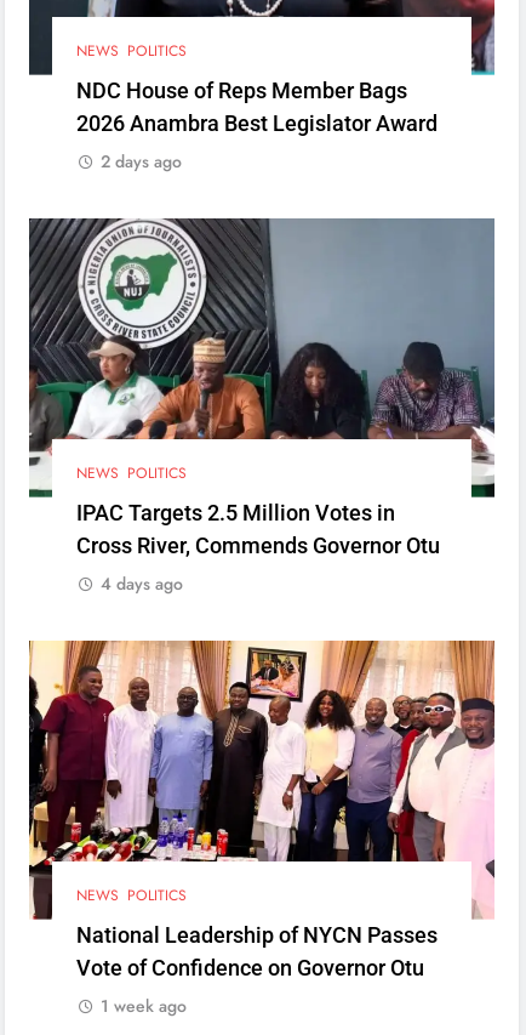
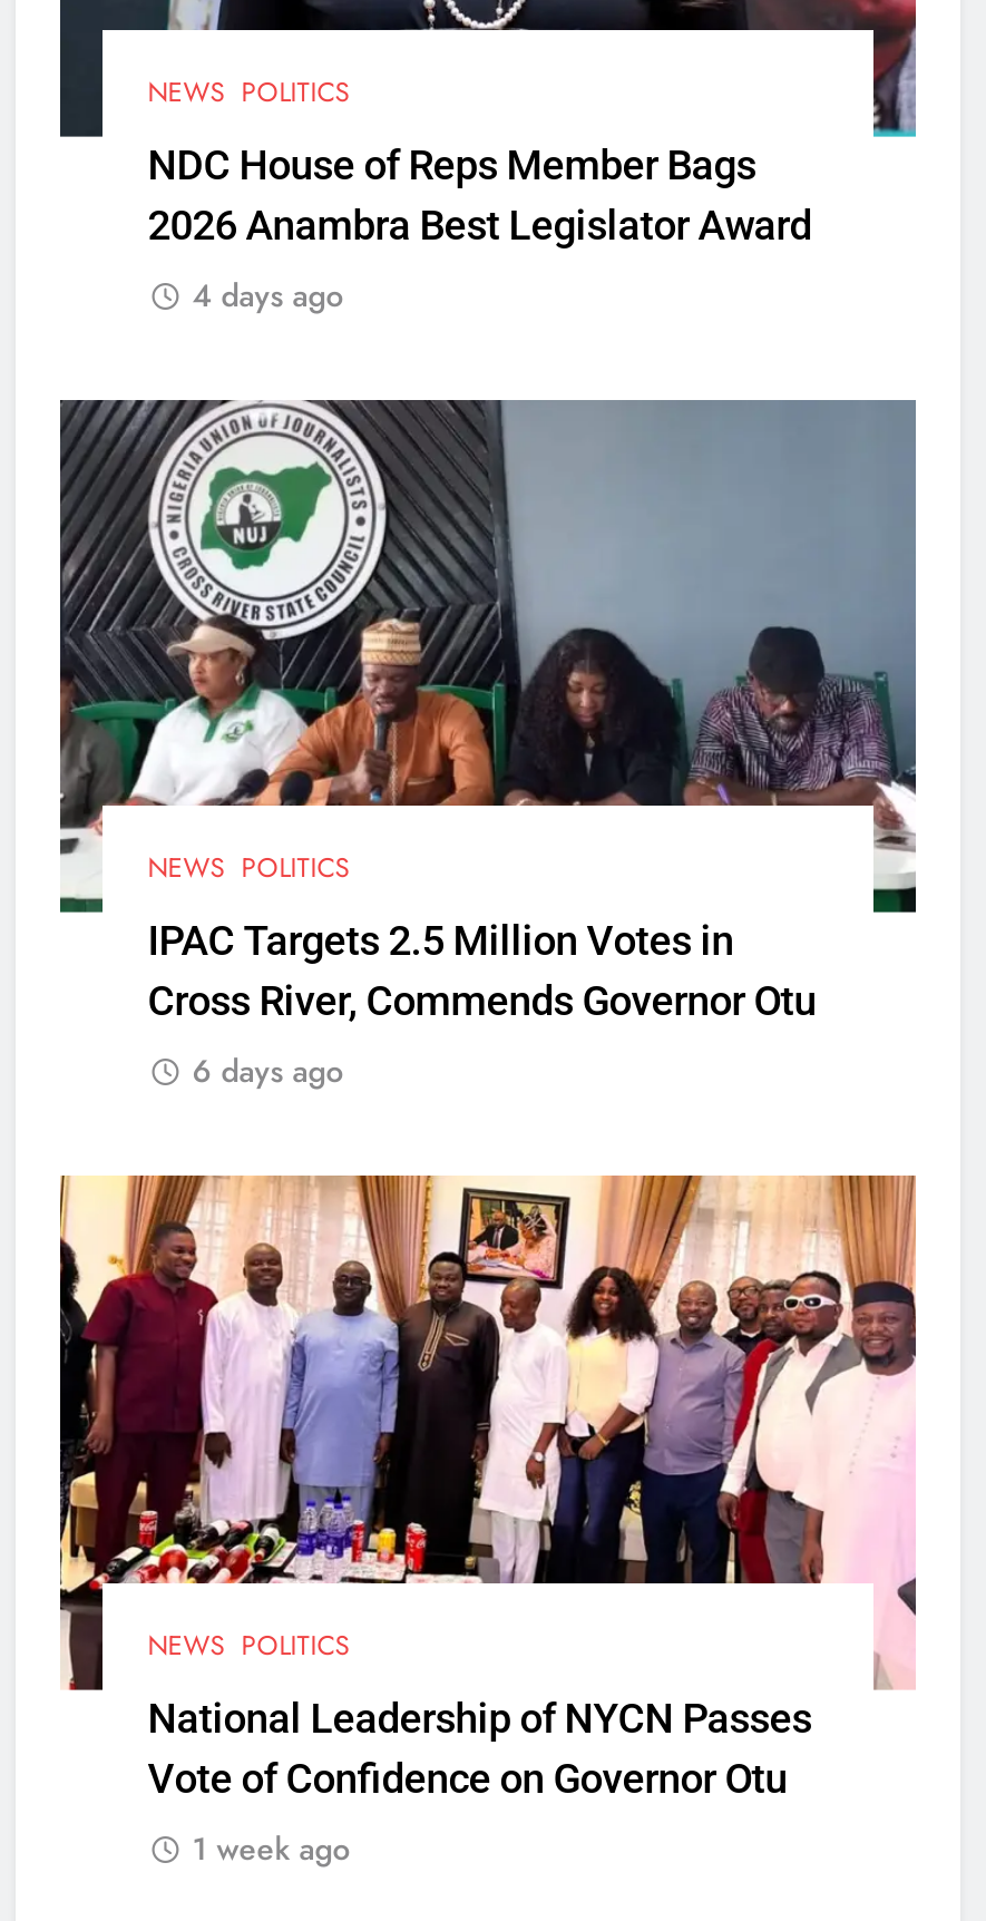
- 2 days ago
+ 4 days ago

- 4 days ago
+ 6 days ago
